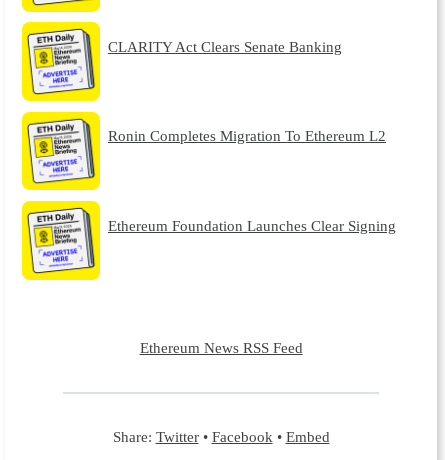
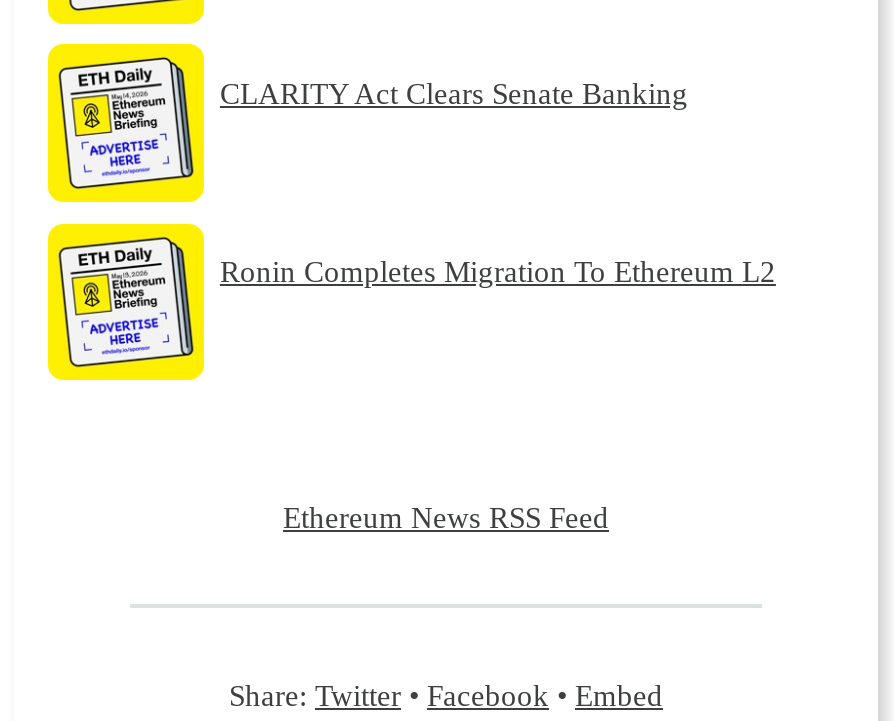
- Ethereum Foundation Launches Clear Signing
